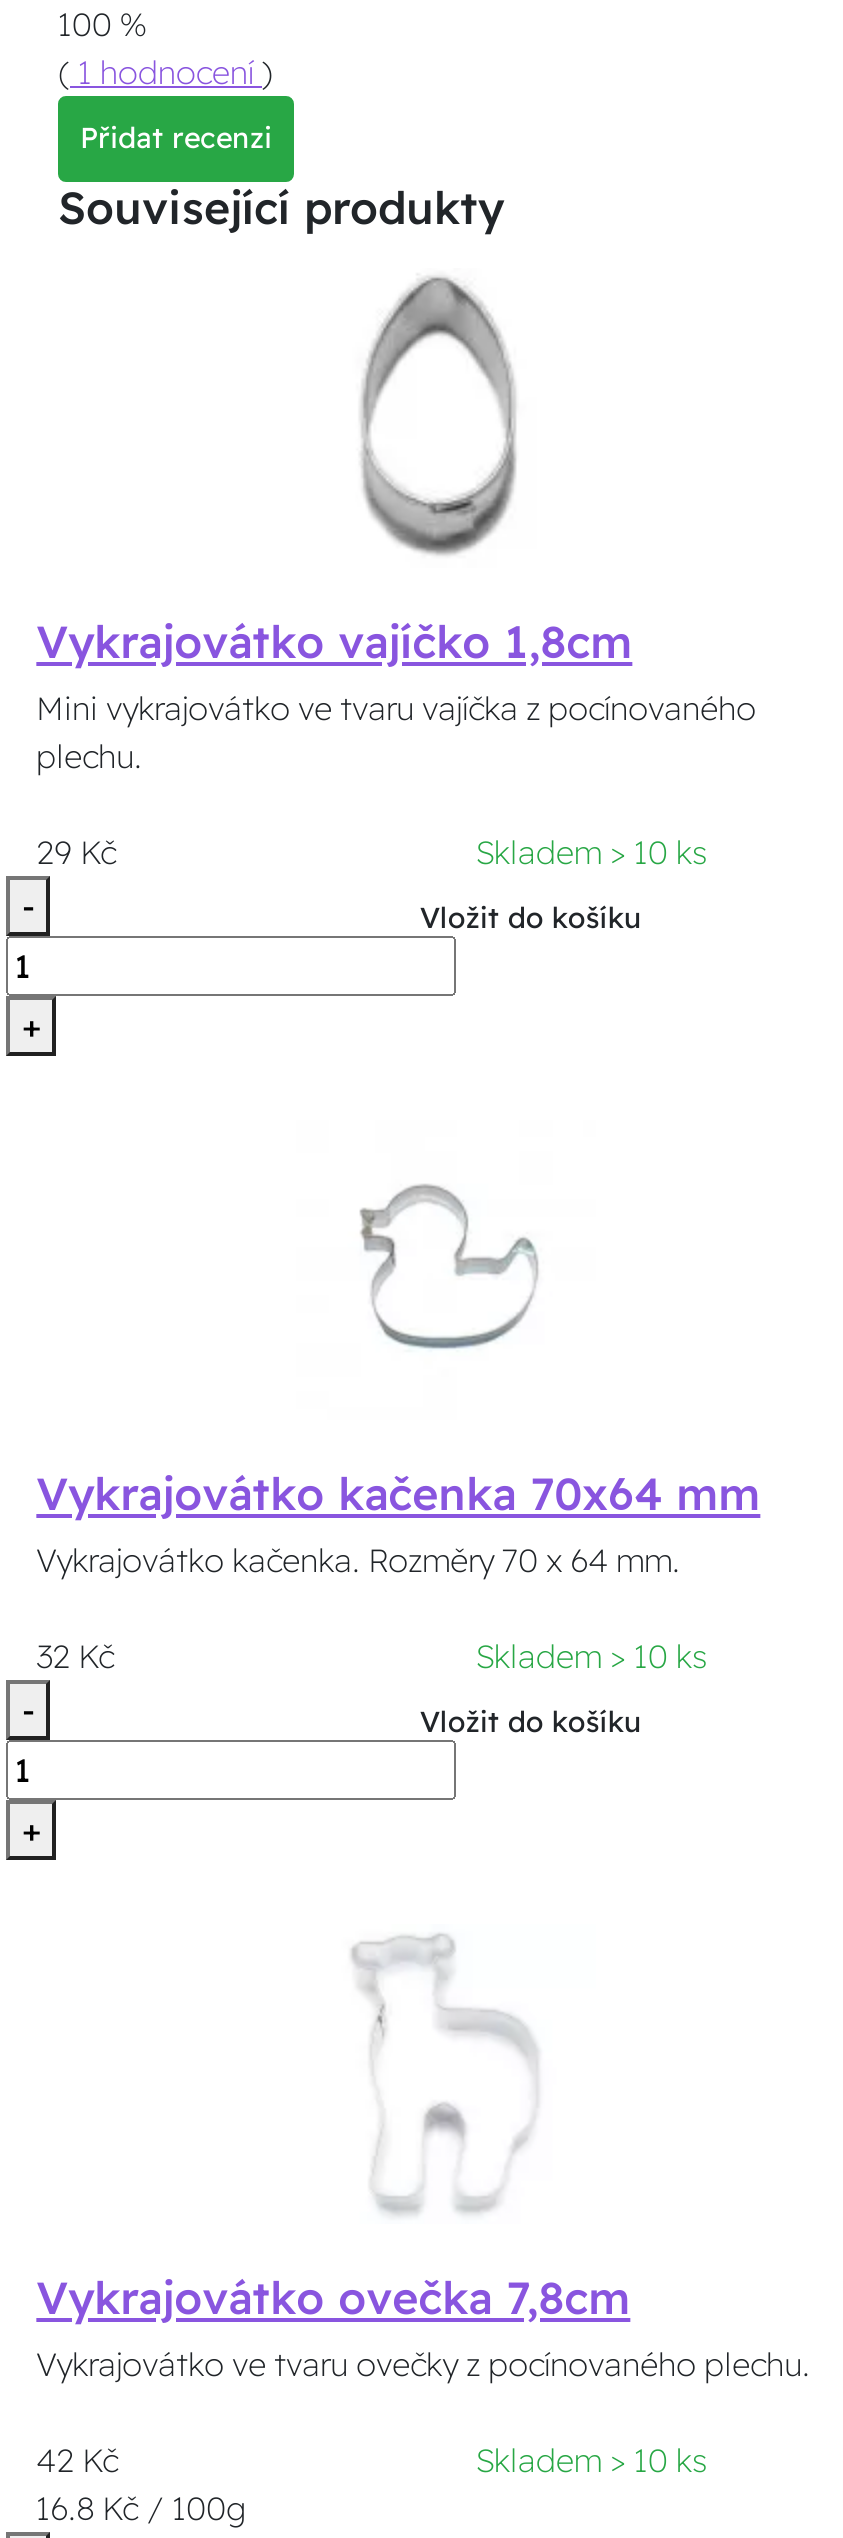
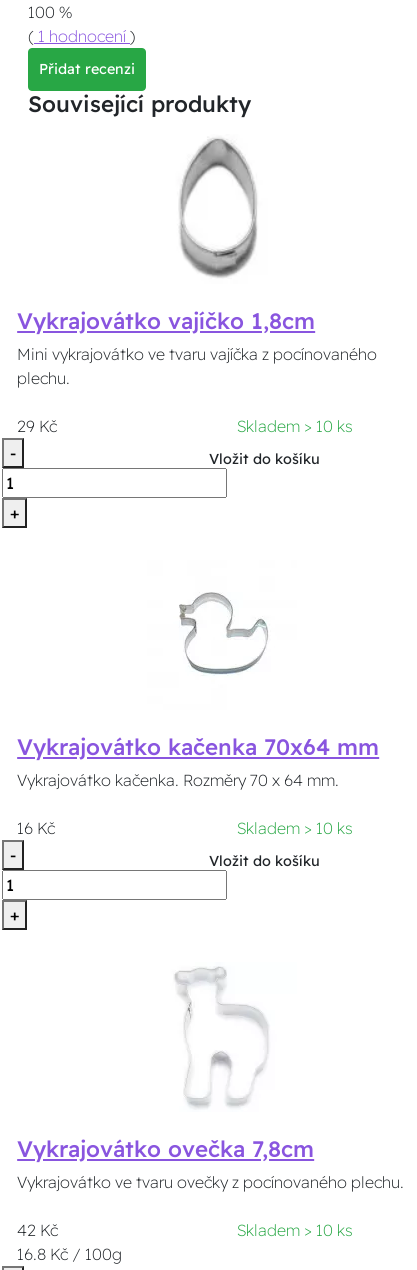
- 32 Kč
+ 16 Kč
